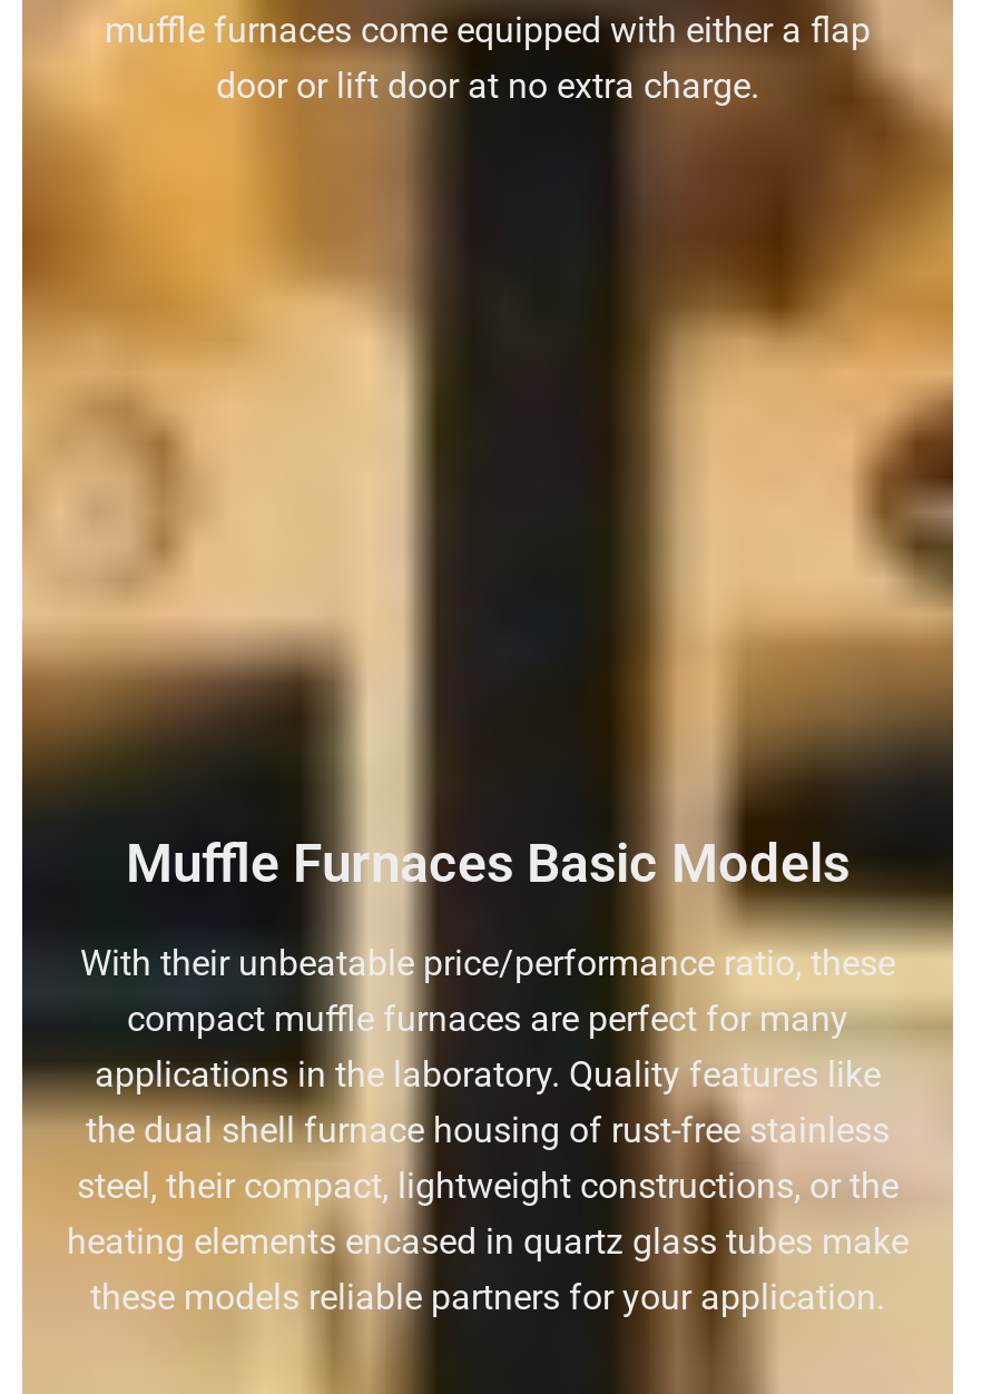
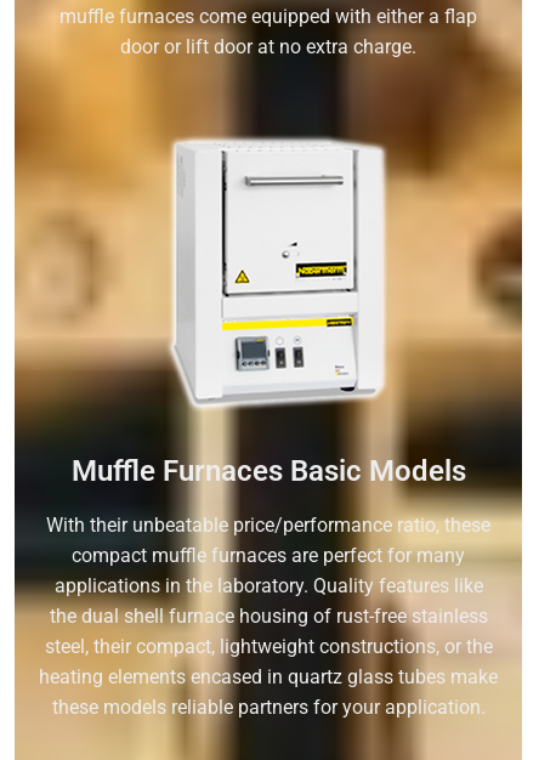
- [image]
+ [image]
